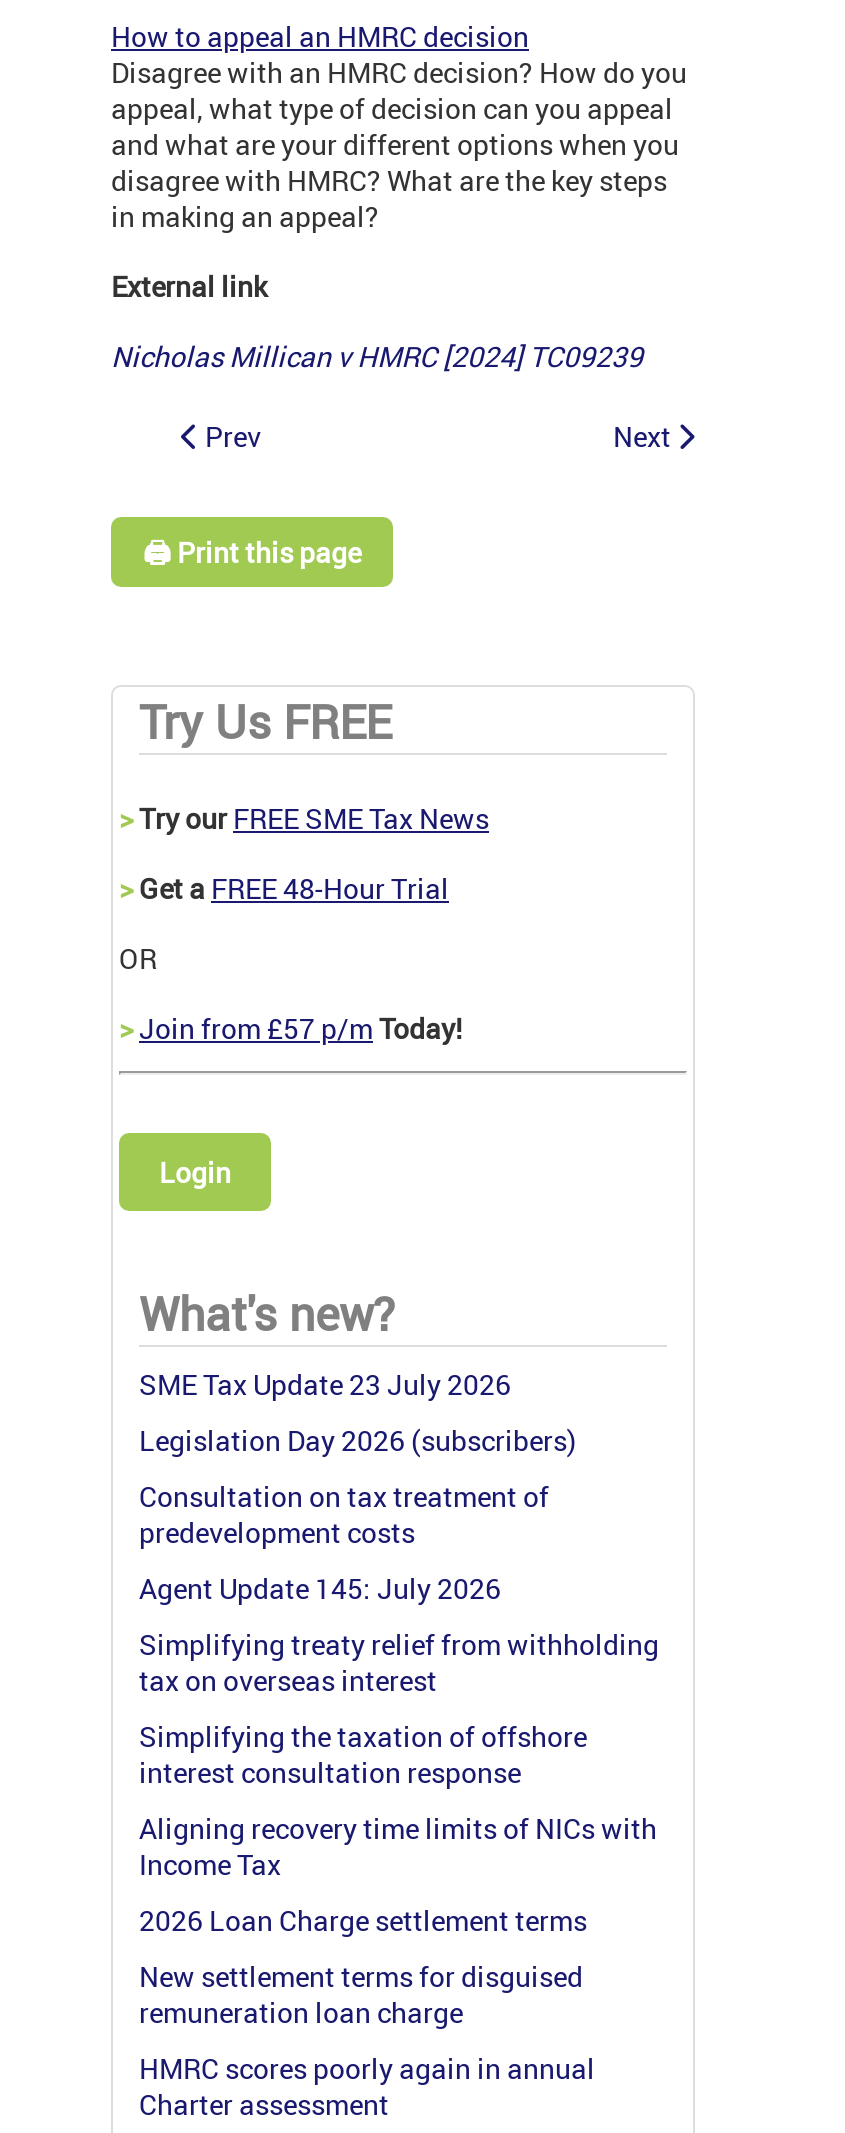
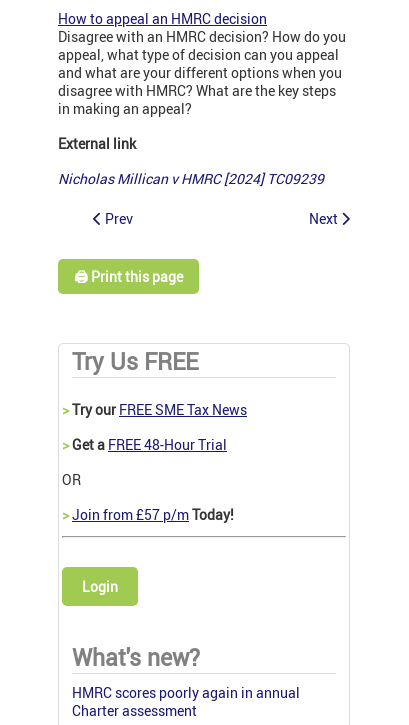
- SME Tax Update 23 July 2026
- Legislation Day 2026 (subscribers)
- Consultation on tax treatment of
- predevelopment costs
- Agent Update 145: July 2026
- Simplifying treaty relief from withholding
- tax on overseas interest
- Simplifying the taxation of offshore
- interest consultation response
- Aligning recovery time limits of NICs with
- Income Tax
- 2026 Loan Charge settlement terms
- New settlement terms for disguised
- remuneration loan charge
